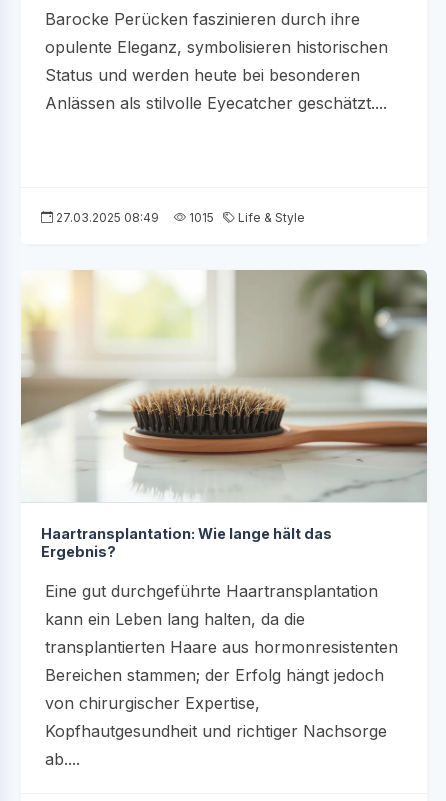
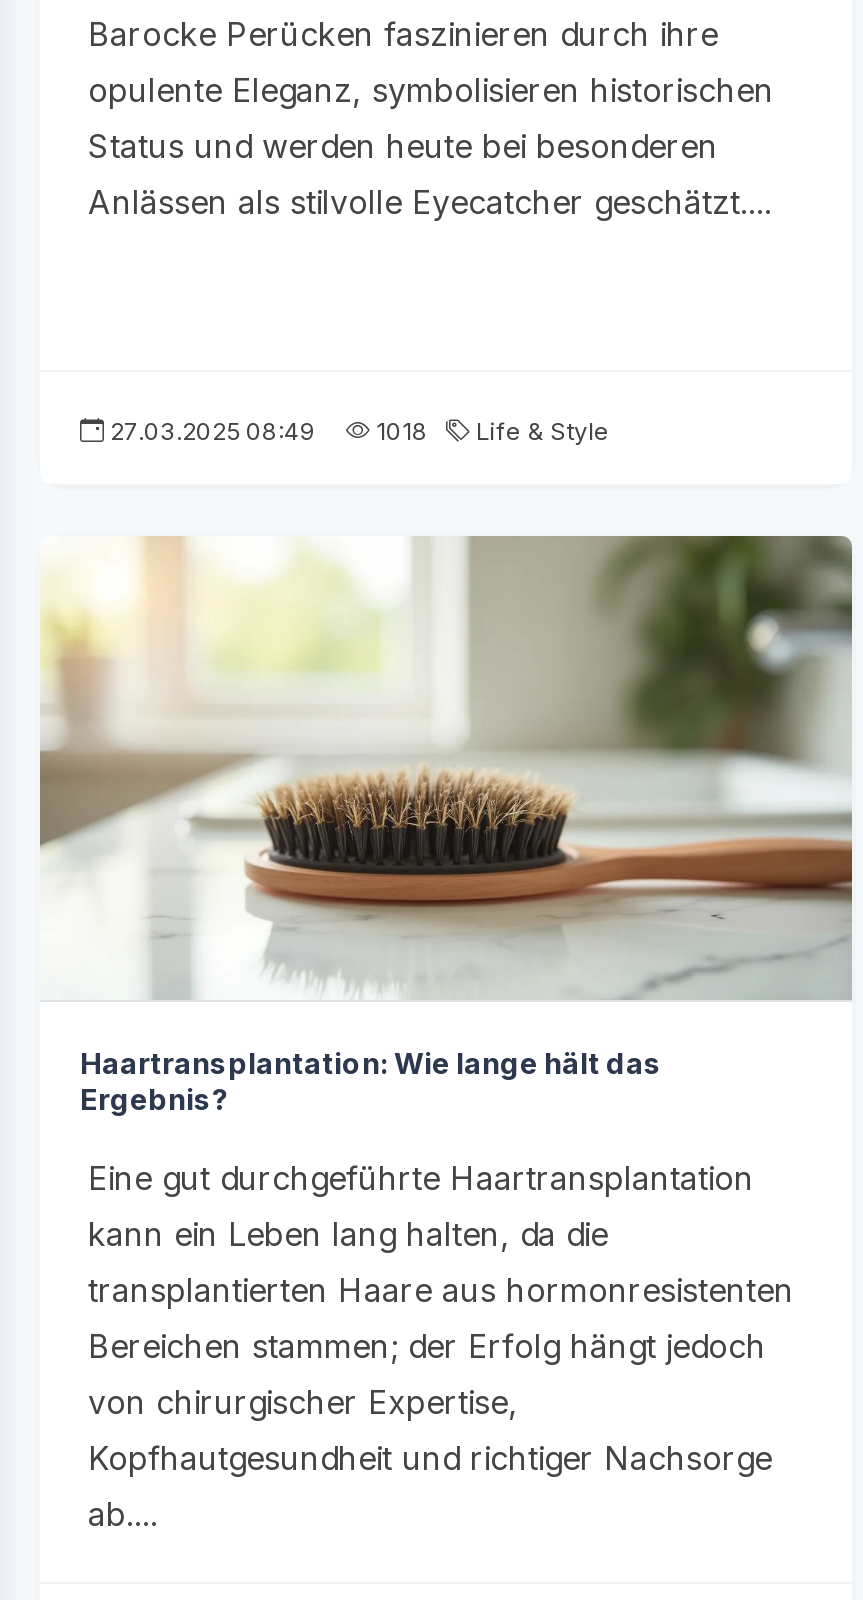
- 27.03.2025 08:49 1015 Life & Style
+ 27.03.2025 08:49 1018 Life & Style
